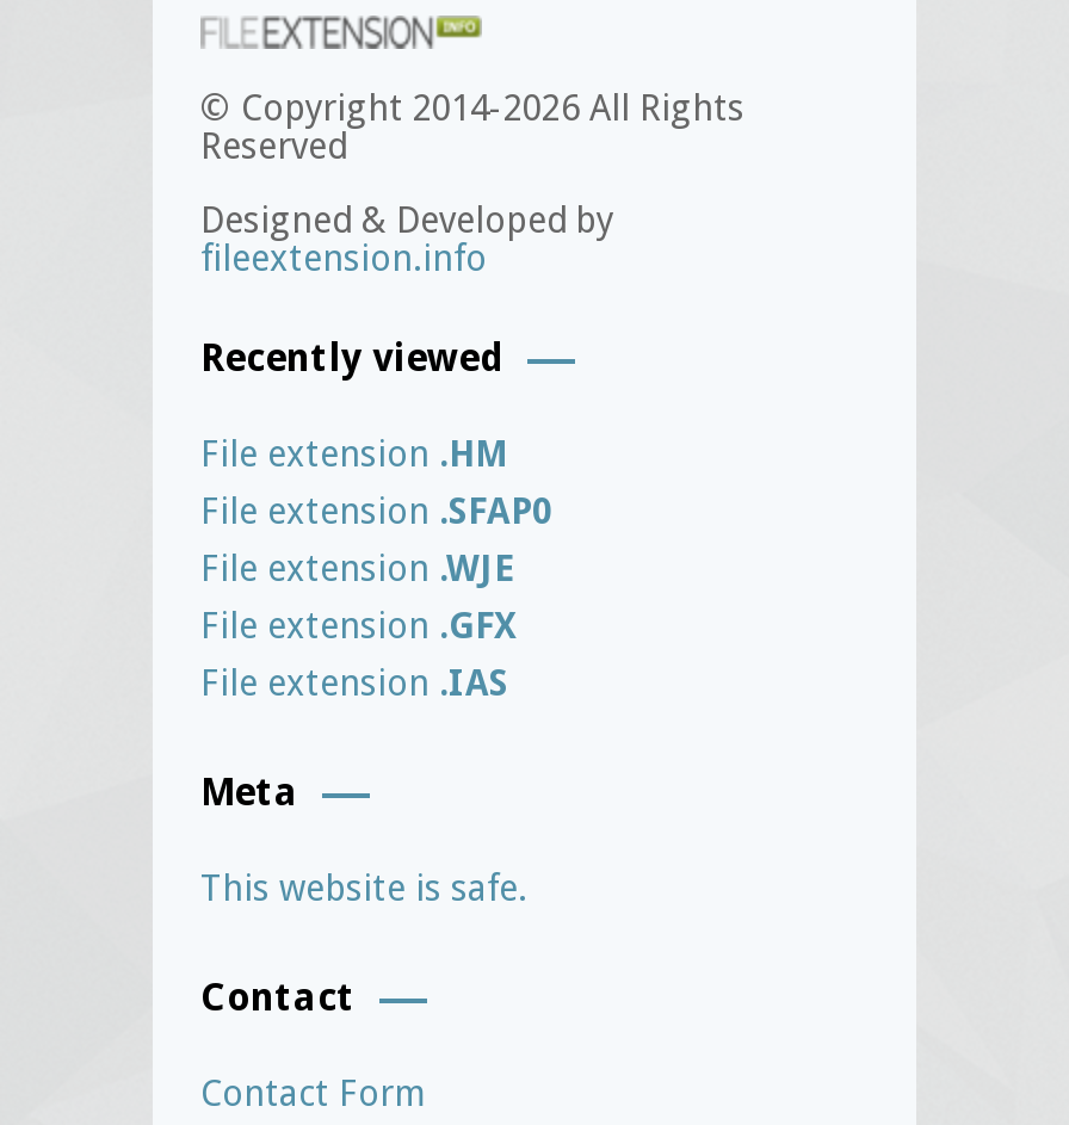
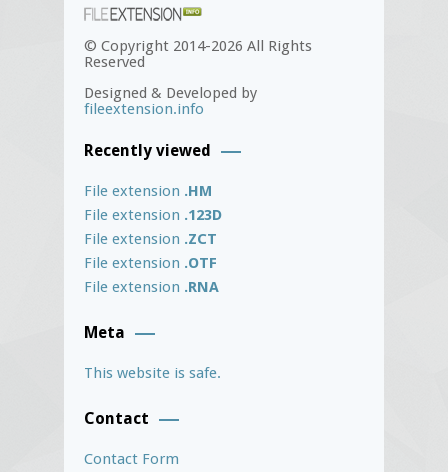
- File extension.SFAP0
+ File extension.123D

- File extension.WJE
+ File extension.ZCT

- File extension.GFX
+ File extension.OTF

- File extension.IAS
+ File extension.RNA
